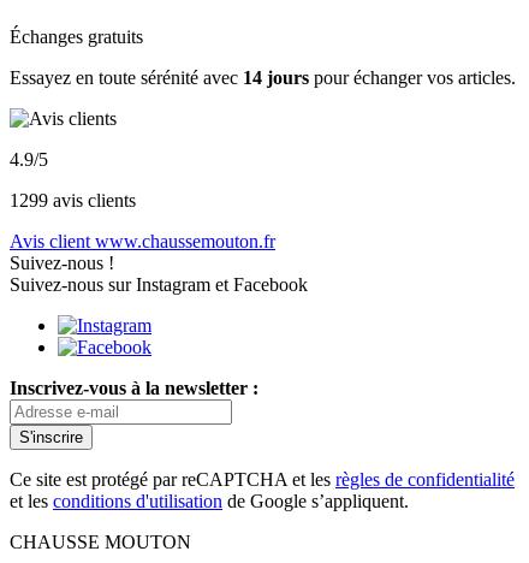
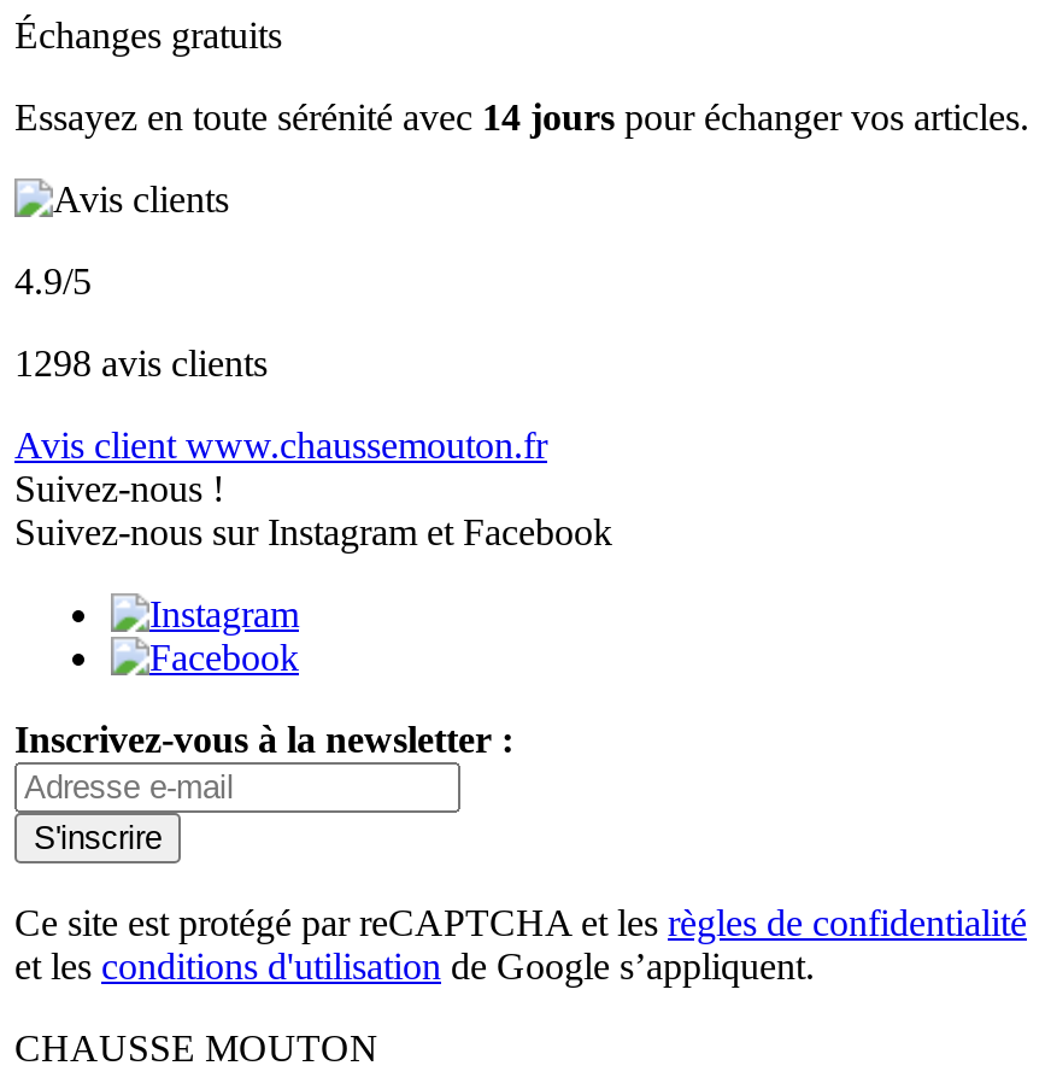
- 1299 avis clients
+ 1298 avis clients
